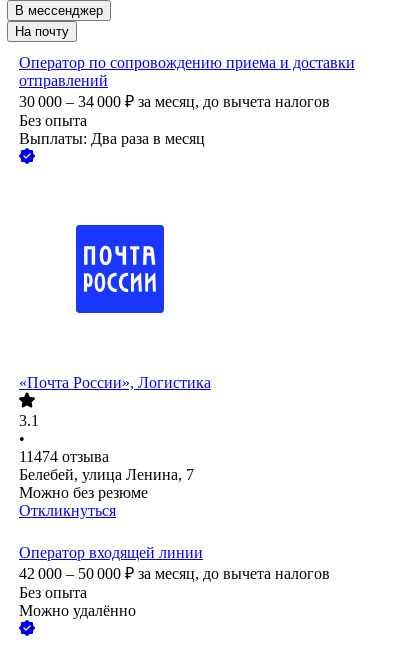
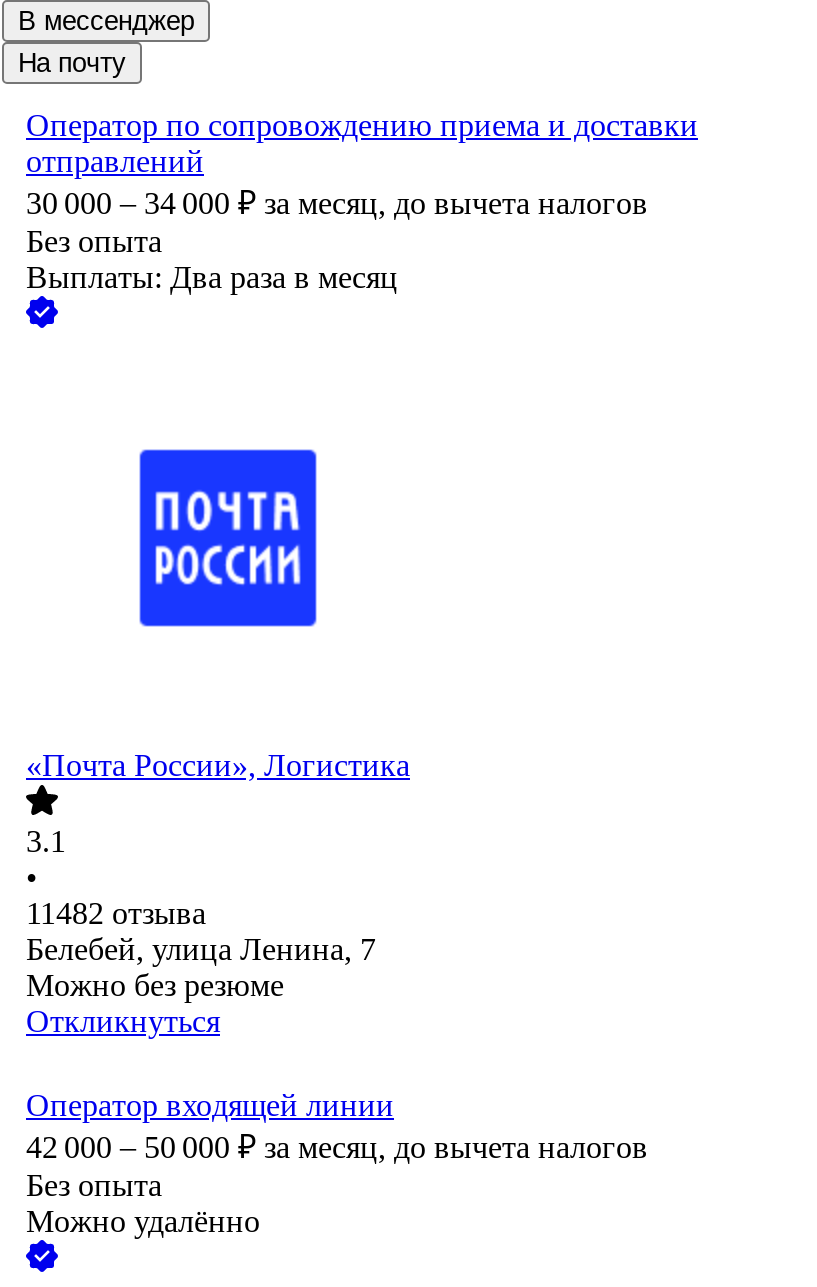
- 11474 отзыва
+ 11482 отзыва
